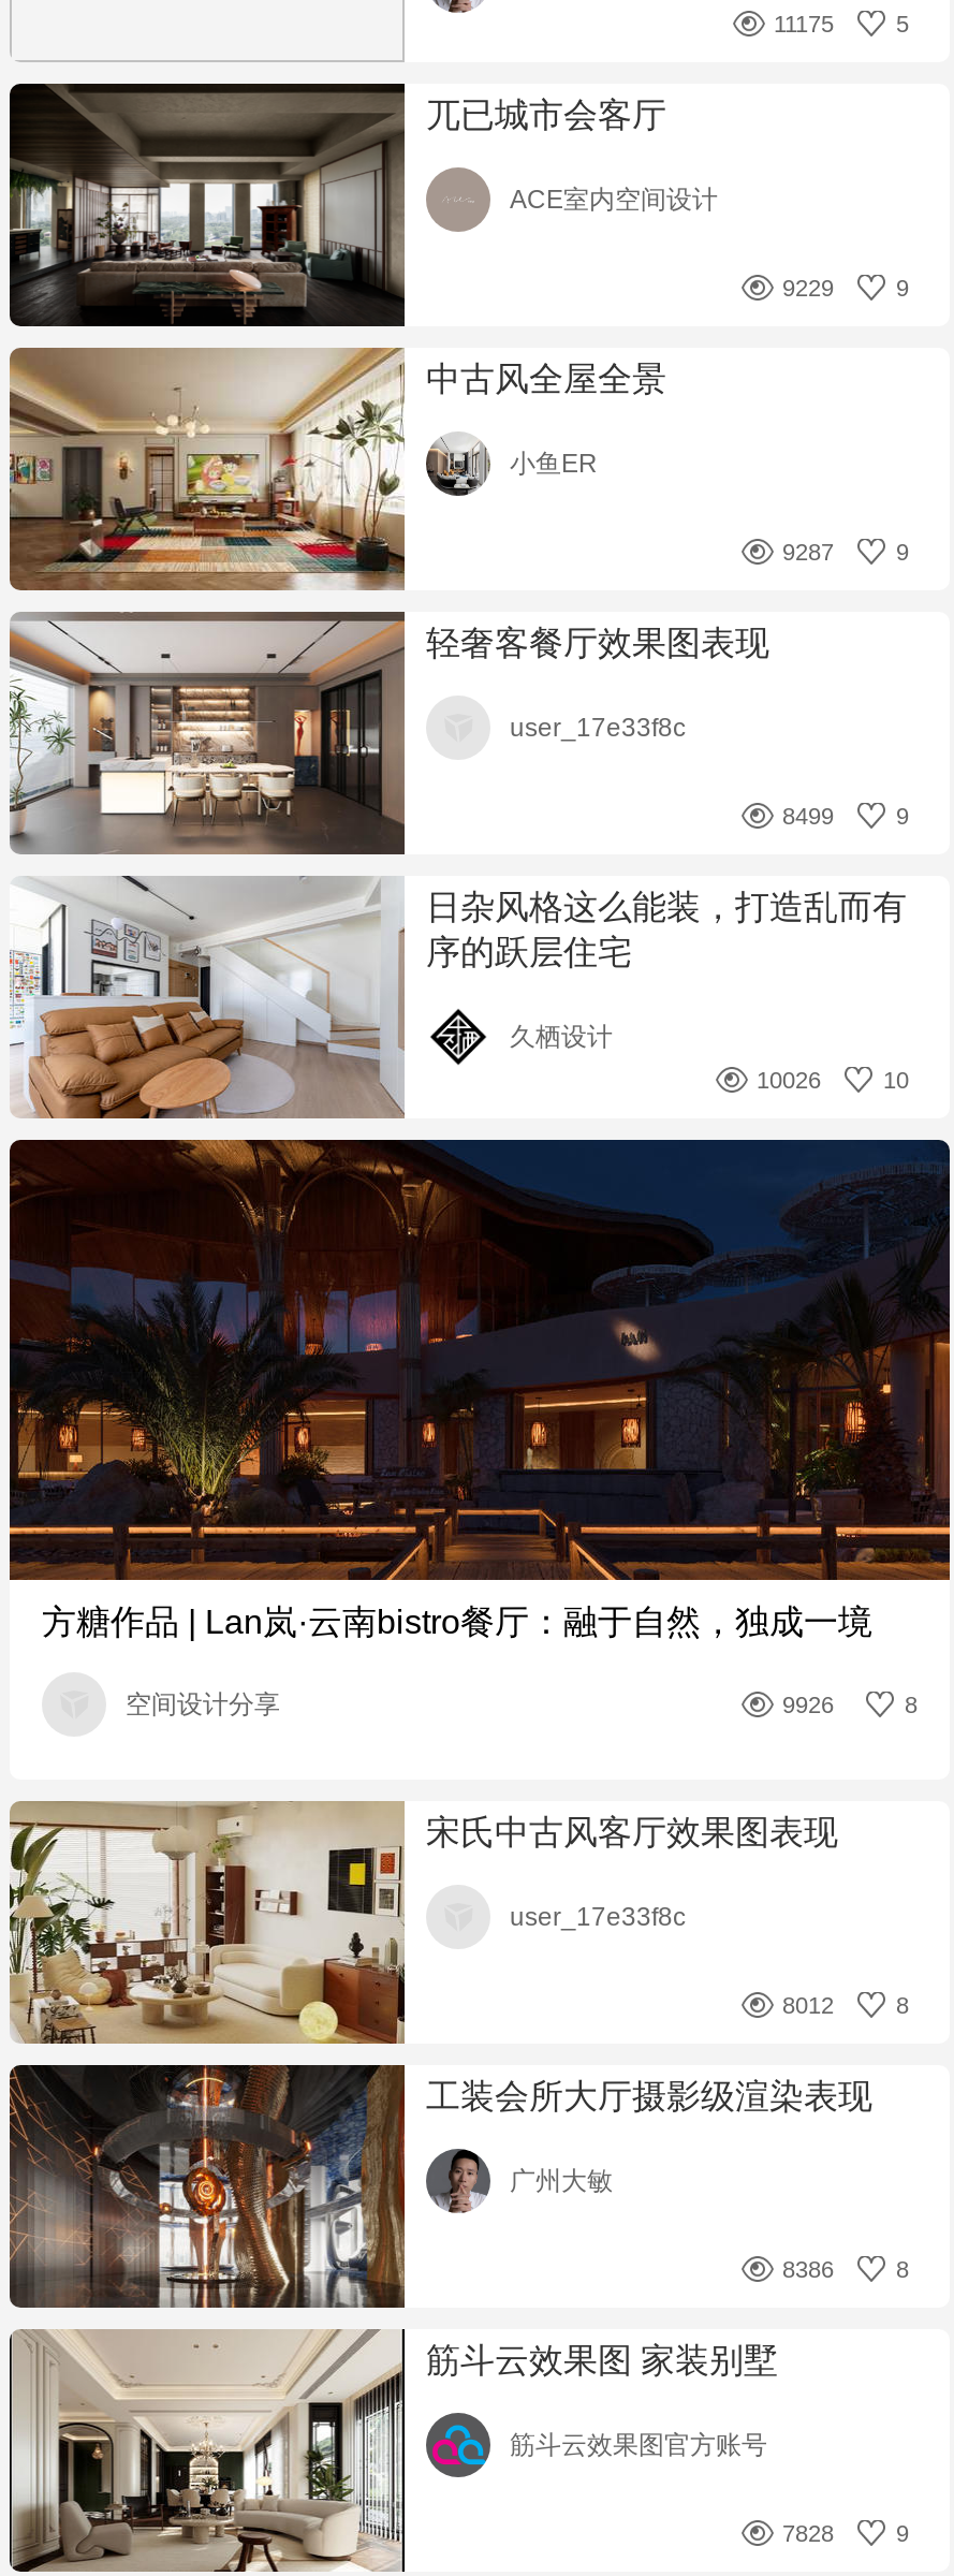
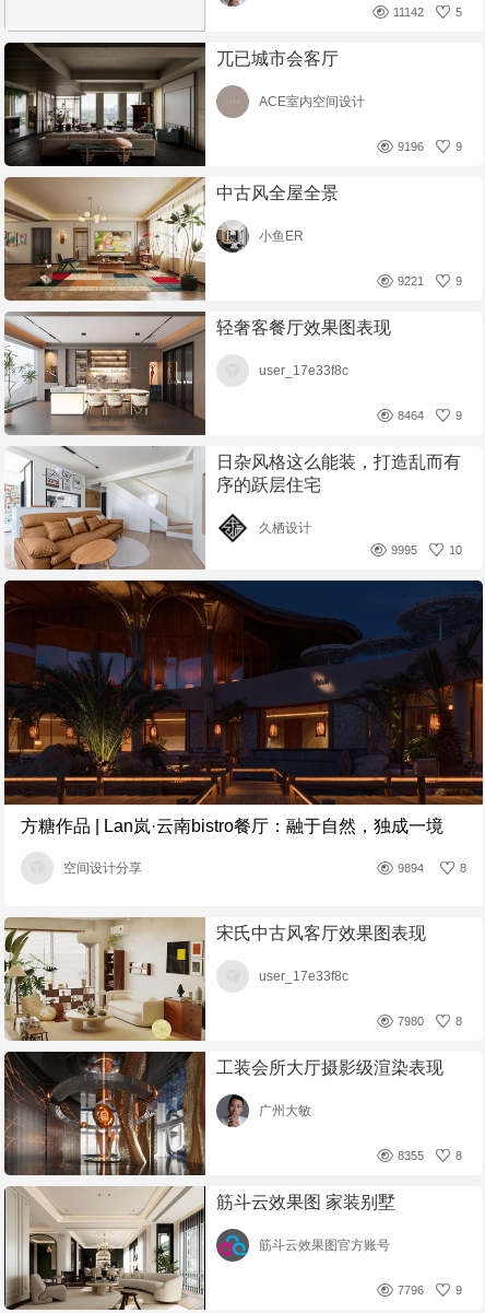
- 11175
+ 11142

- 9229
+ 9196

- 9287
+ 9221

- 8499
+ 8464

- 10026
+ 9995

- 9926
+ 9894

- 8012
+ 7980

- 8386
+ 8355

- 7828
+ 7796
